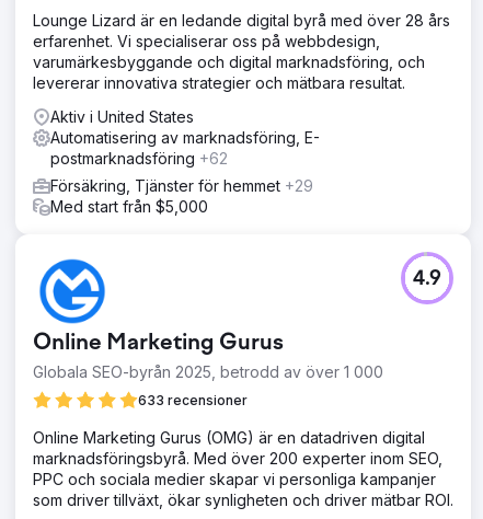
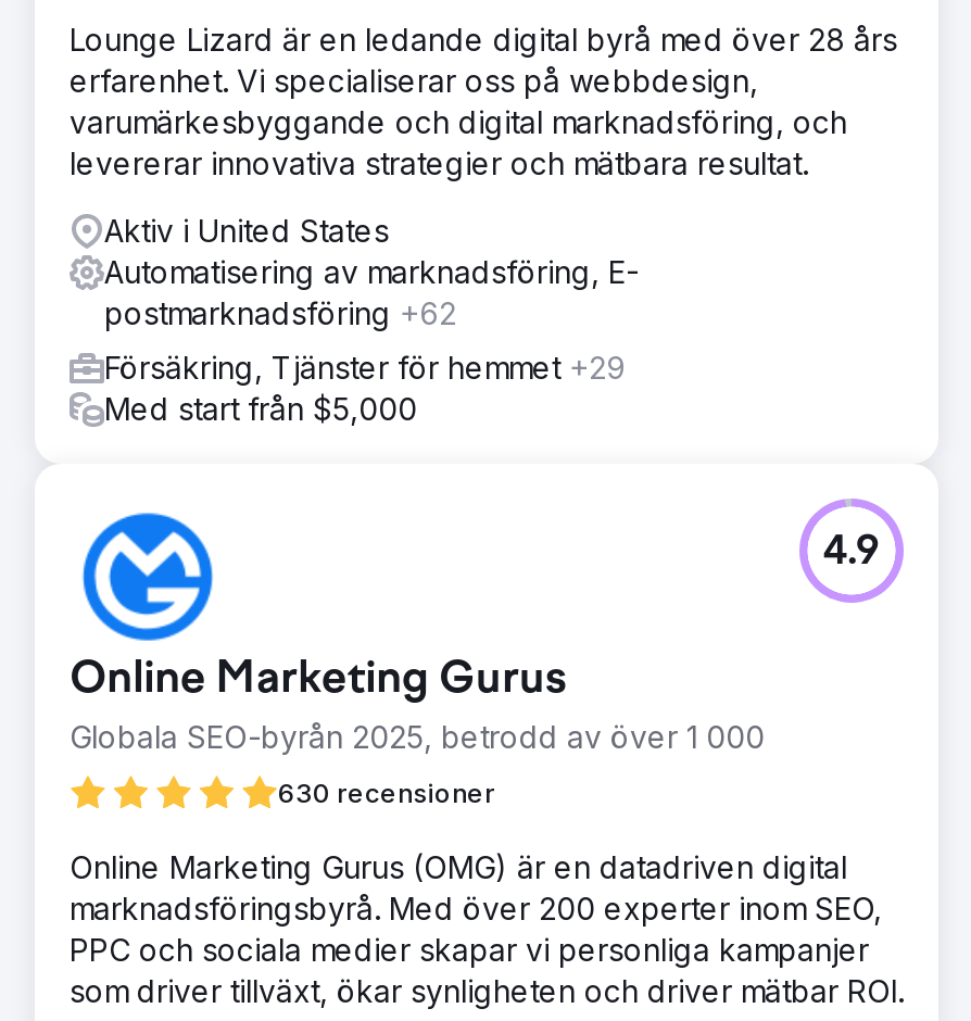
- 633 recensioner
+ 630 recensioner
